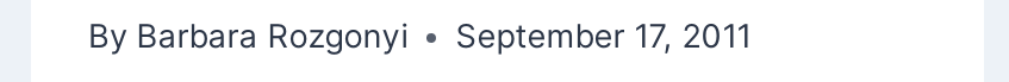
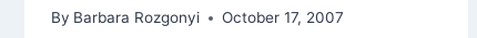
- By Barbara Rozgonyi September 17, 2011
+ By Barbara Rozgonyi October 17, 2007
